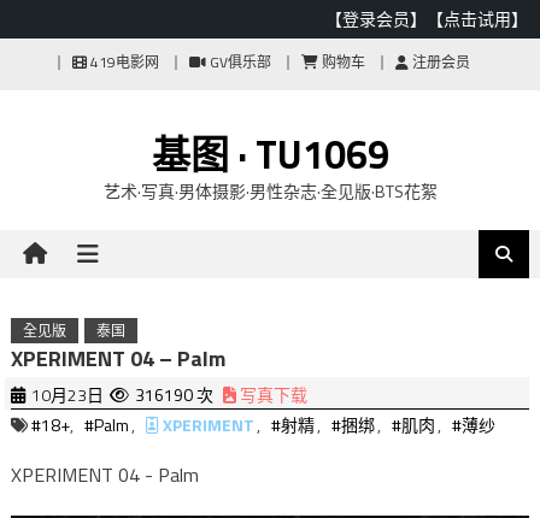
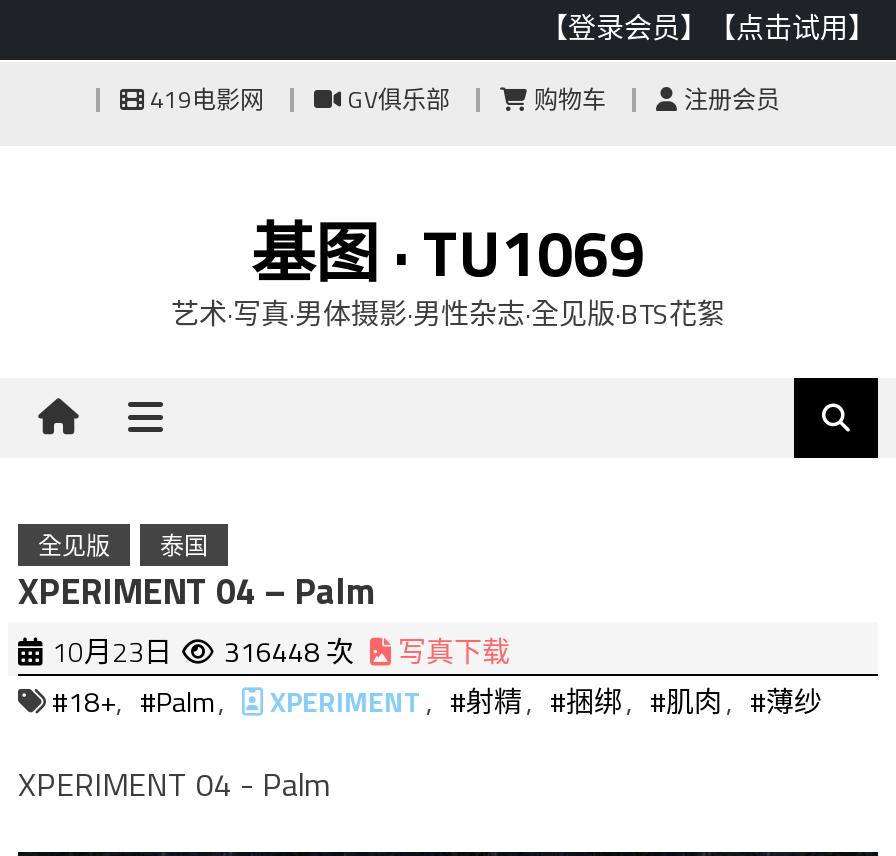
- 10月23日 316190 次 写真下载
+ 10月23日 316448 次 写真下载
